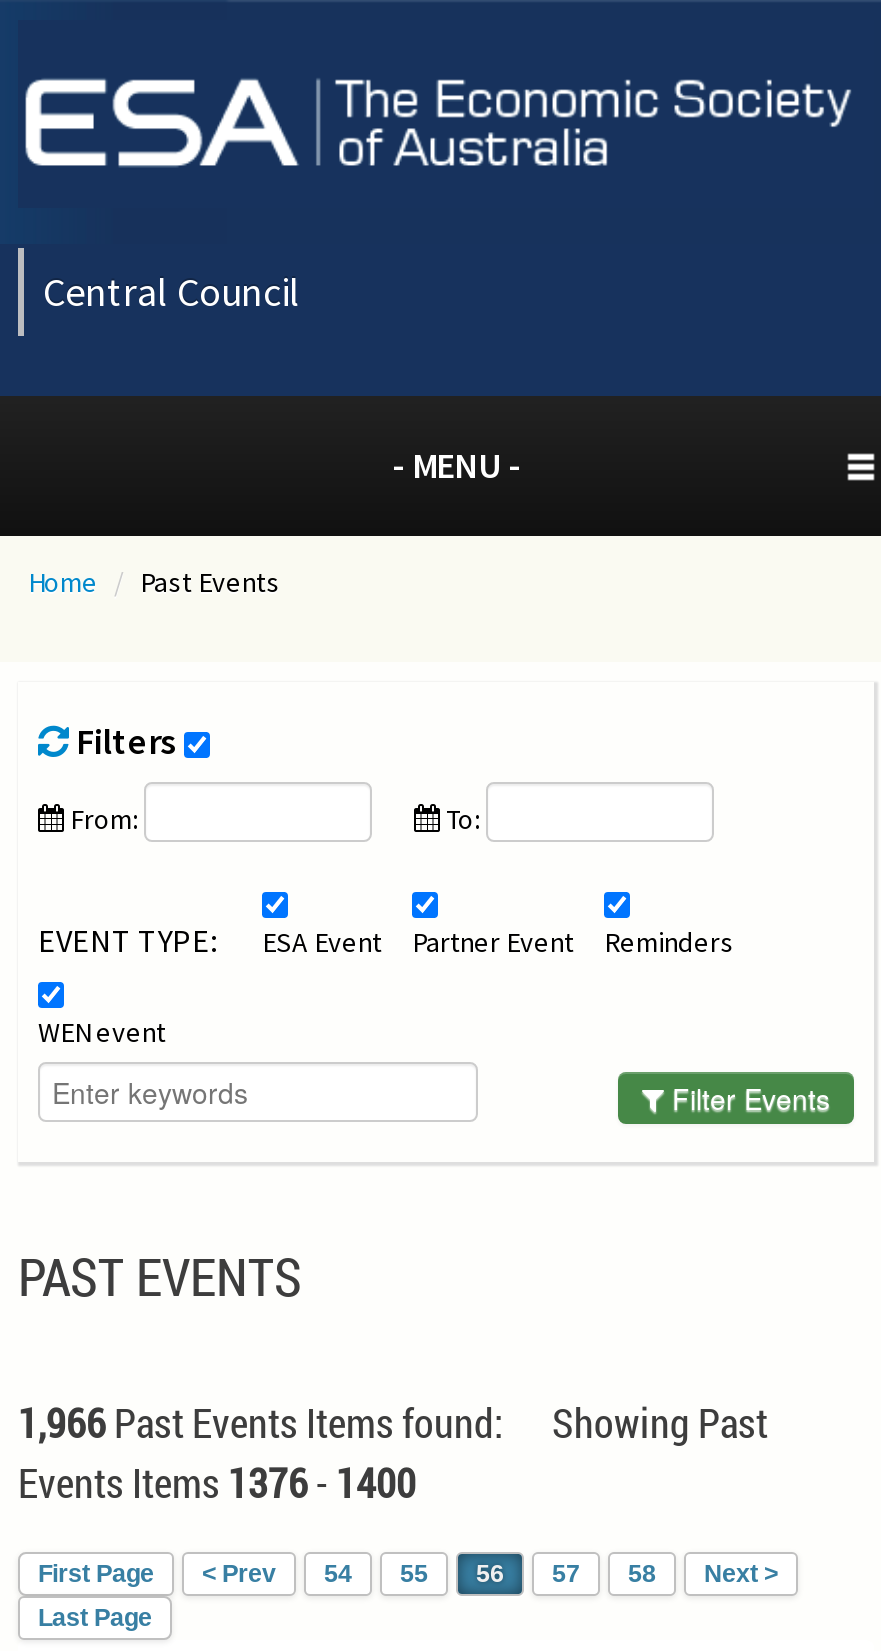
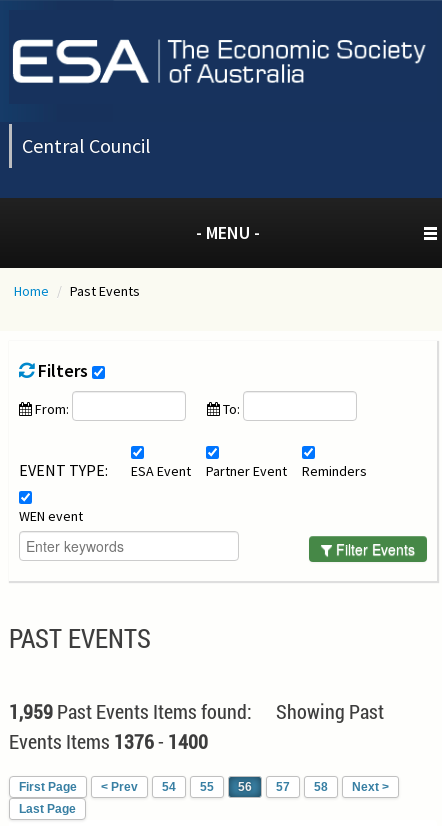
- 1,966 Past Events Items found: Showing Past
+ 1,959 Past Events Items found: Showing Past
